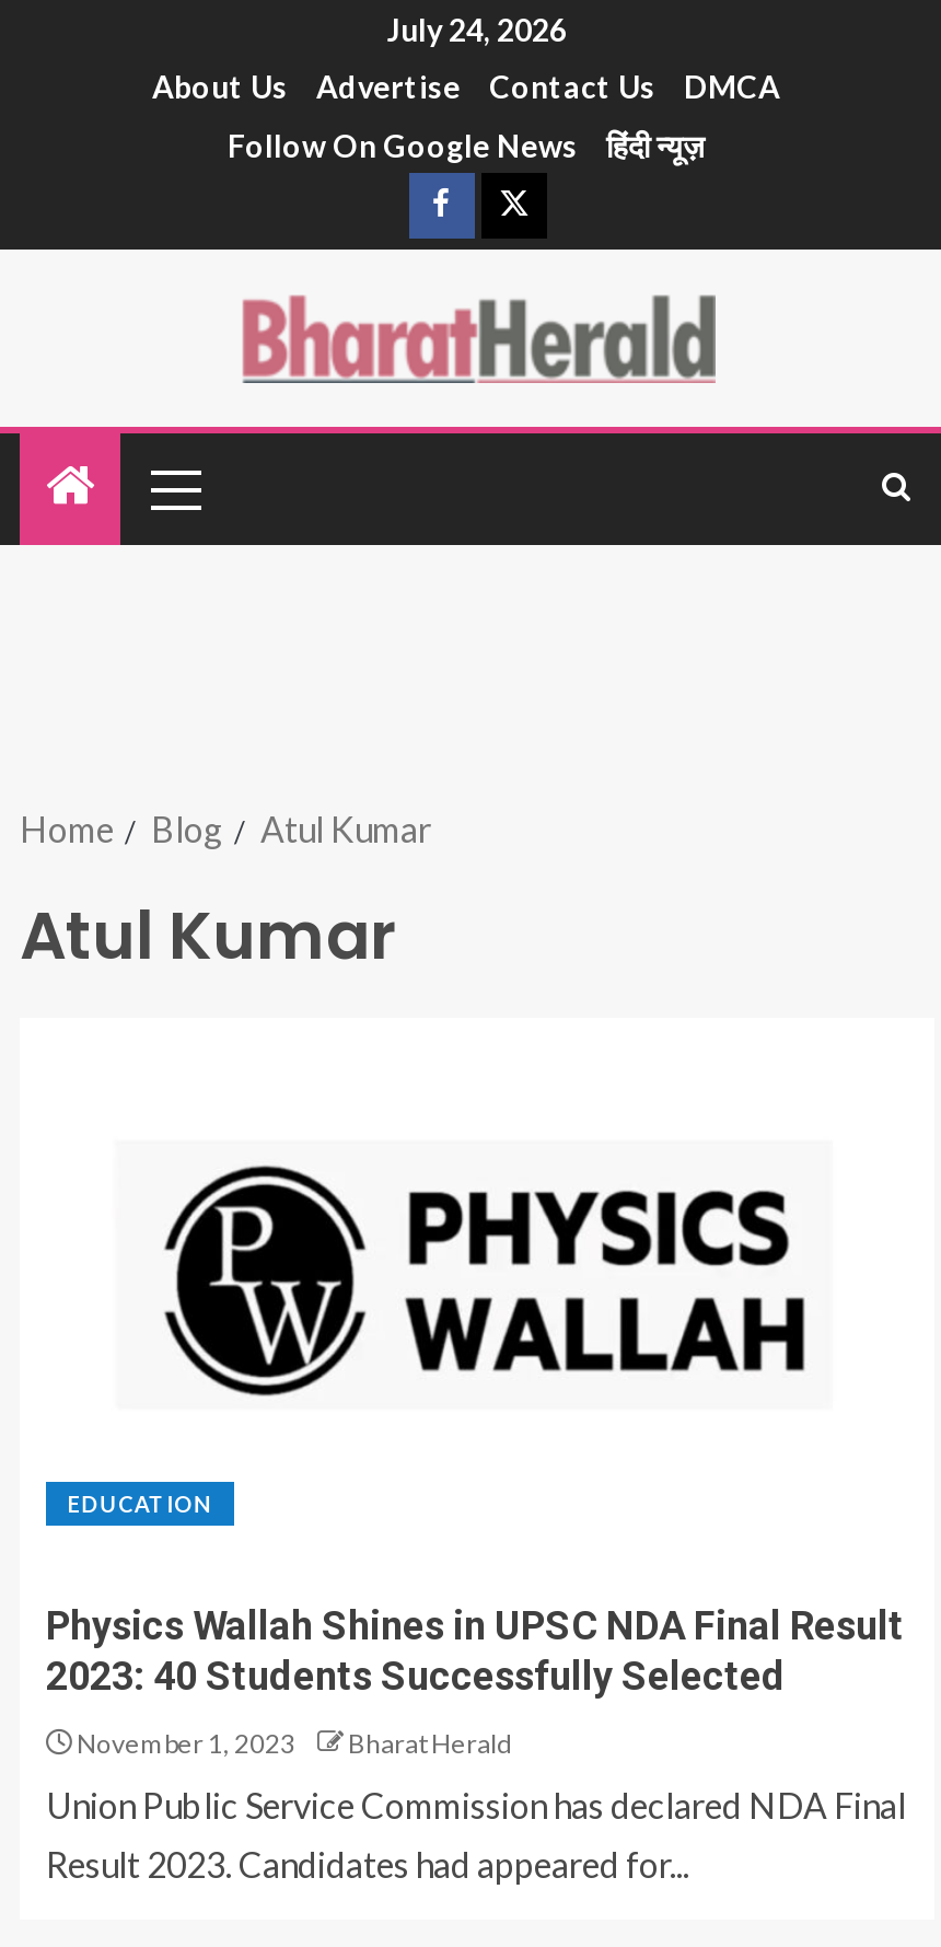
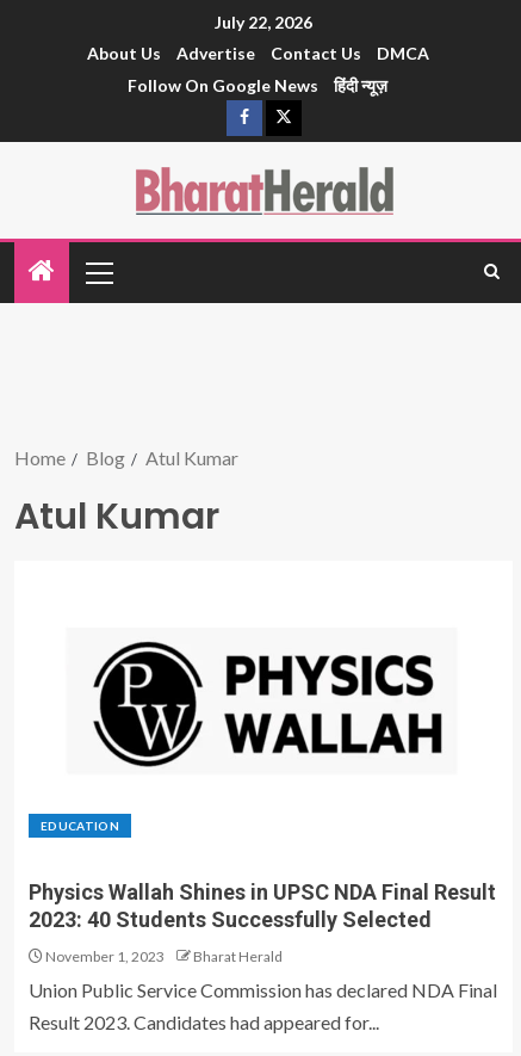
- July 24, 2026
+ July 22, 2026
